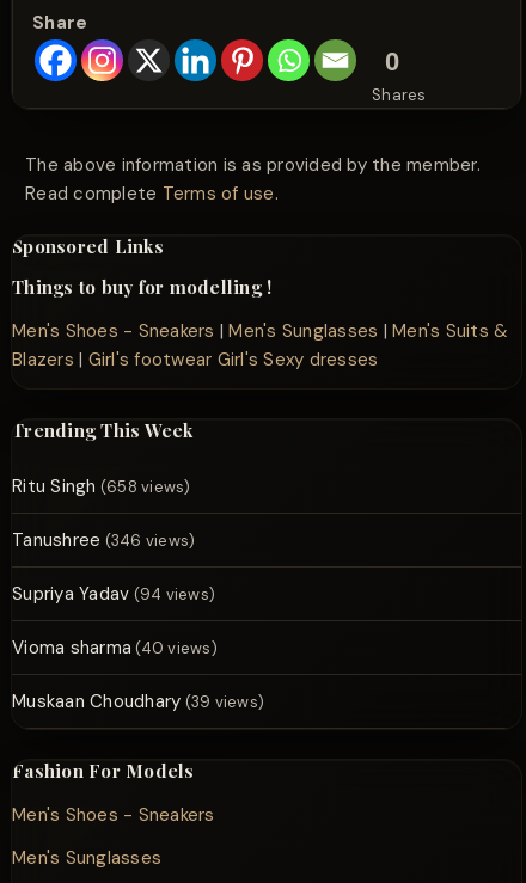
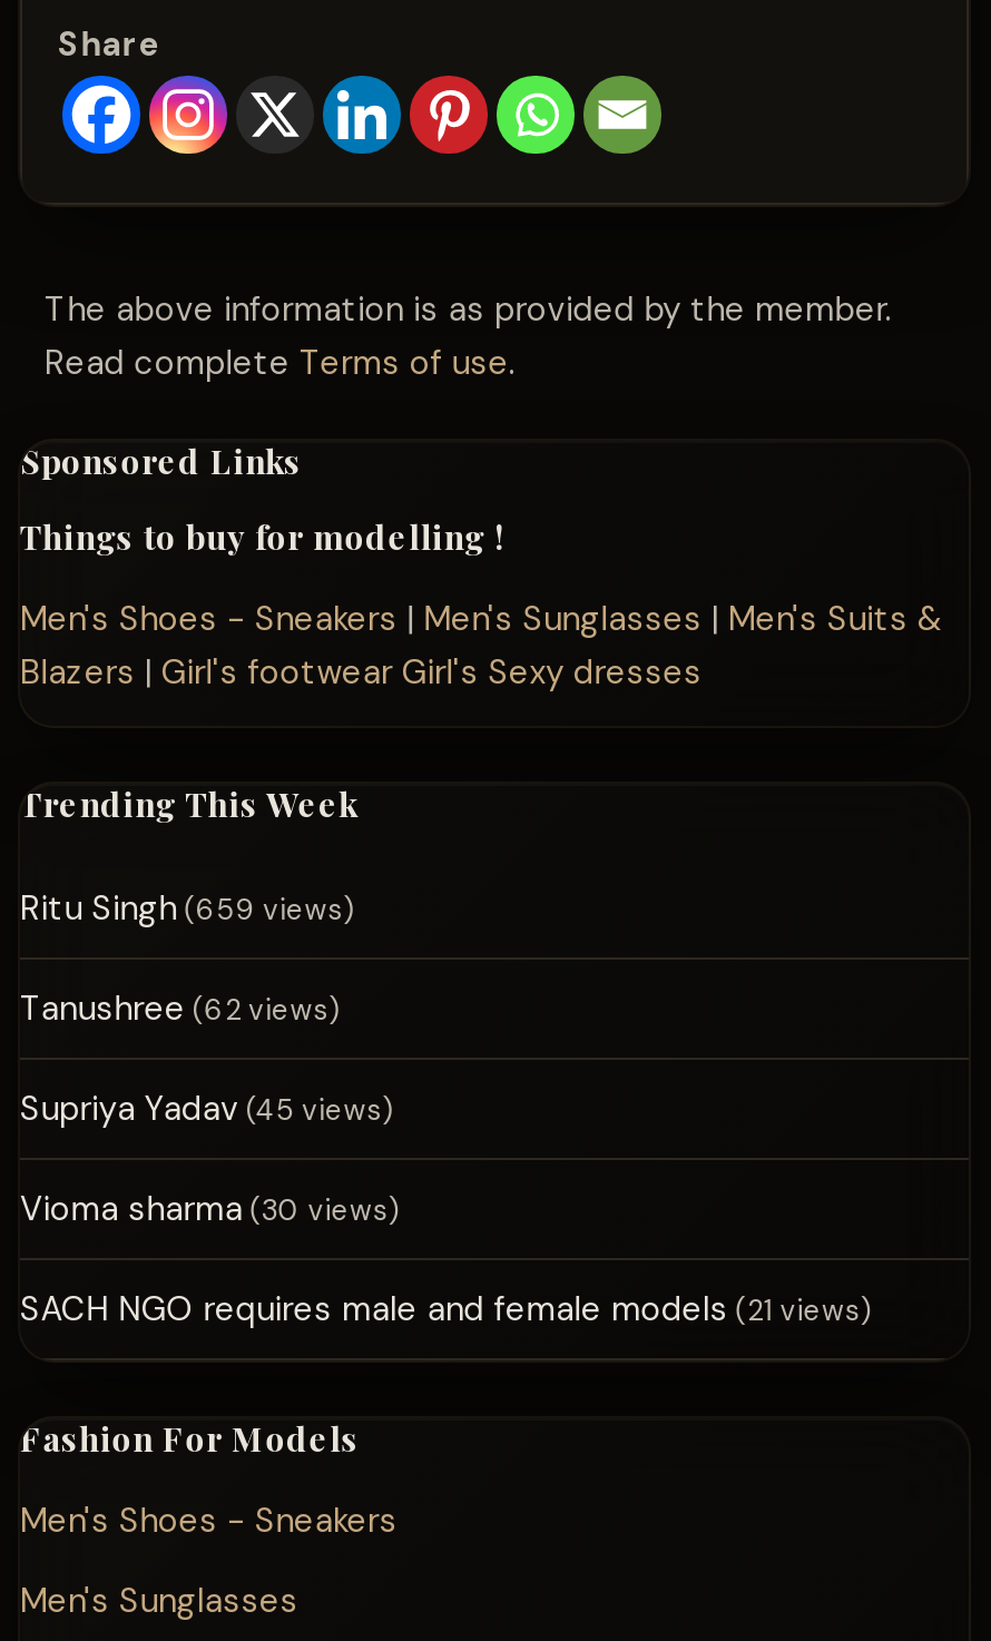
- 0
- Shares

- Ritu Singh (658 views)
+ Ritu Singh (659 views)

- Tanushree (346 views)
+ Tanushree (62 views)

- Supriya Yadav (94 views)
+ Supriya Yadav (45 views)

- Vioma sharma (40 views)
+ Vioma sharma (30 views)

- Muskaan Choudhary (39 views)
+ SACH NGO requires male and female models (21 views)
